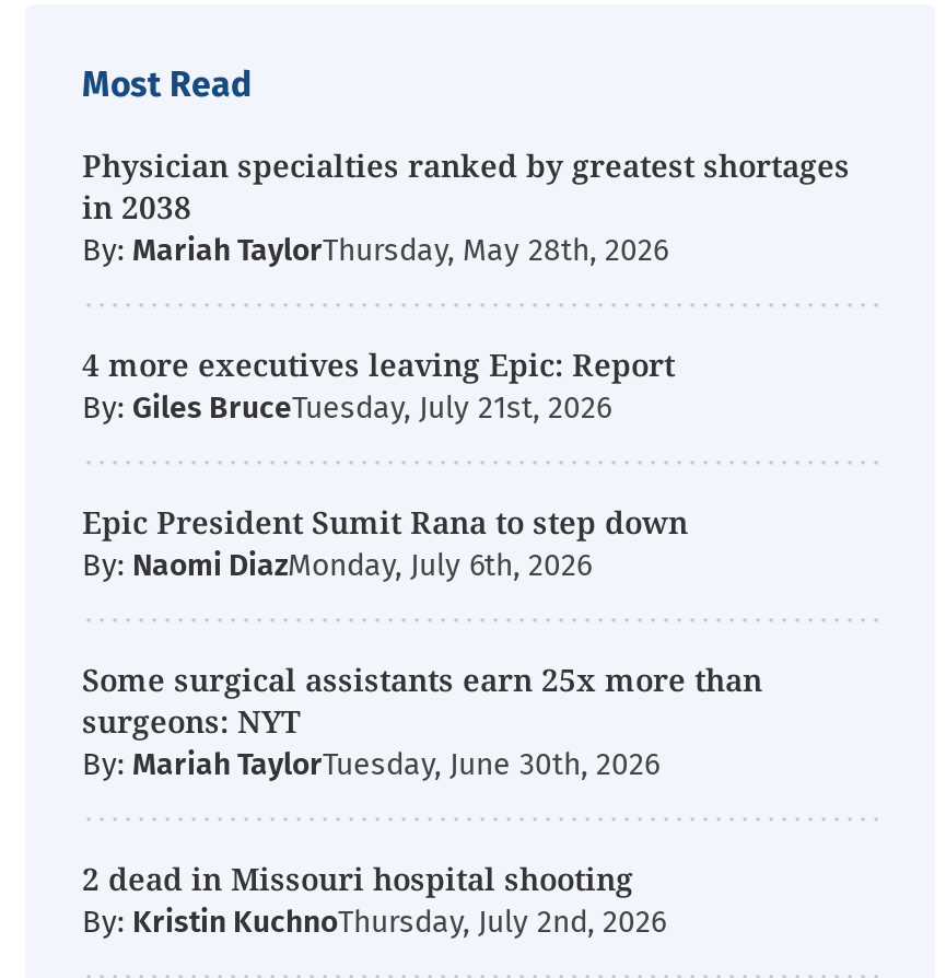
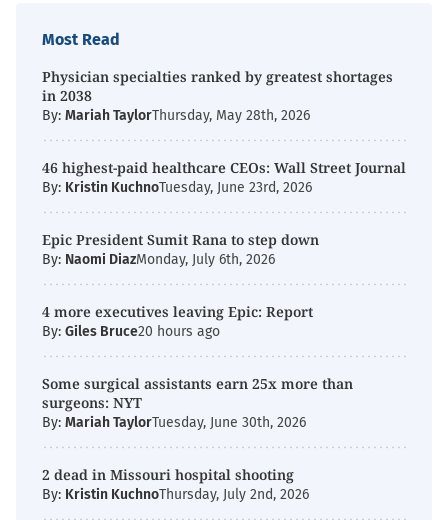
moved down: 4 more executives leaving Epic: Report

- By: Giles BruceTuesday, July 21st, 2026
+ 46 highest-paid healthcare CEOs: Wall Street Journal
+ By: Kristin KuchnoTuesday, June 23rd, 2026

+ By: Giles Bruce20 hours ago
